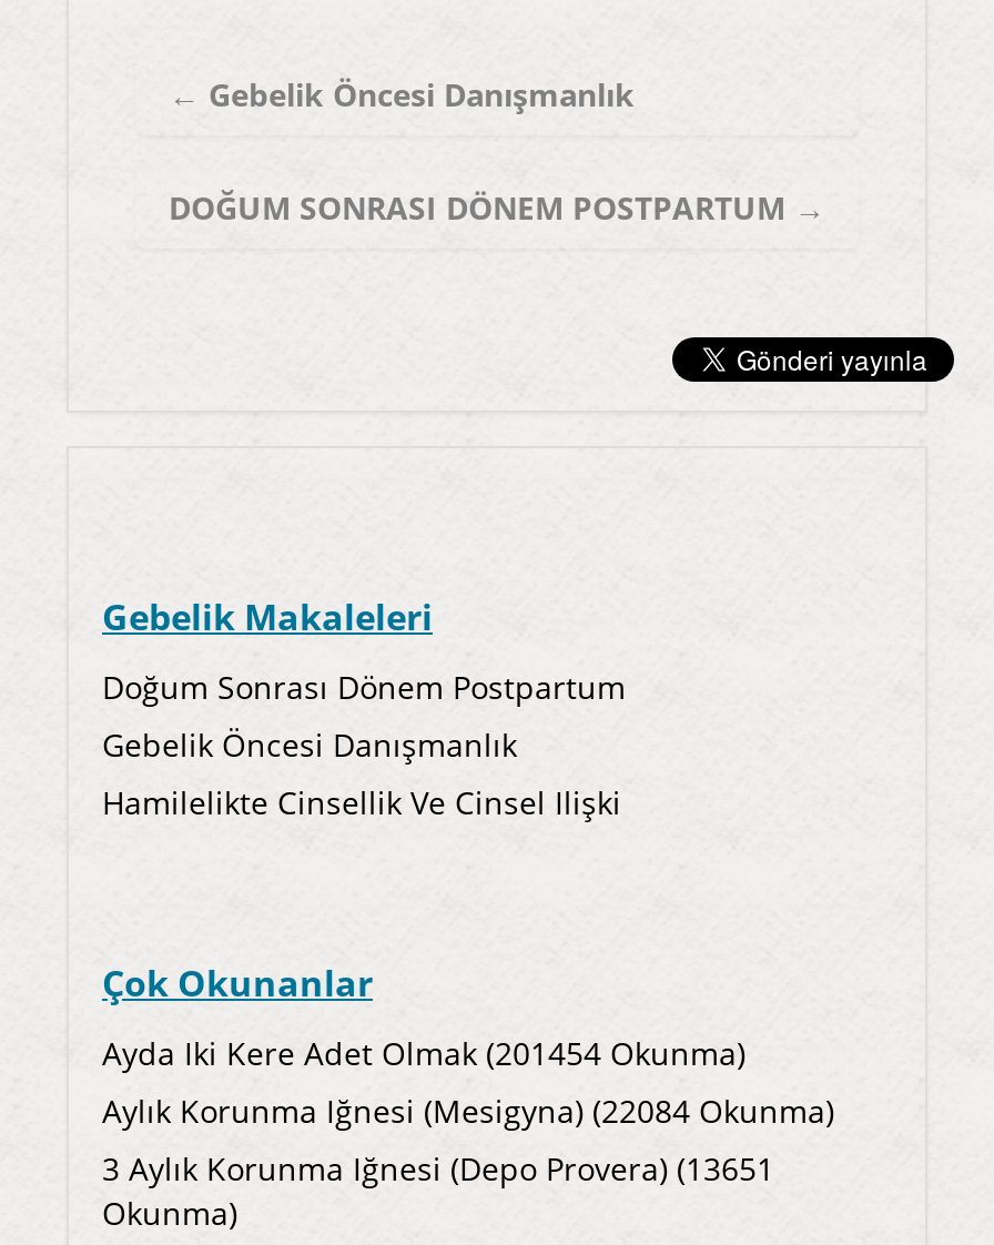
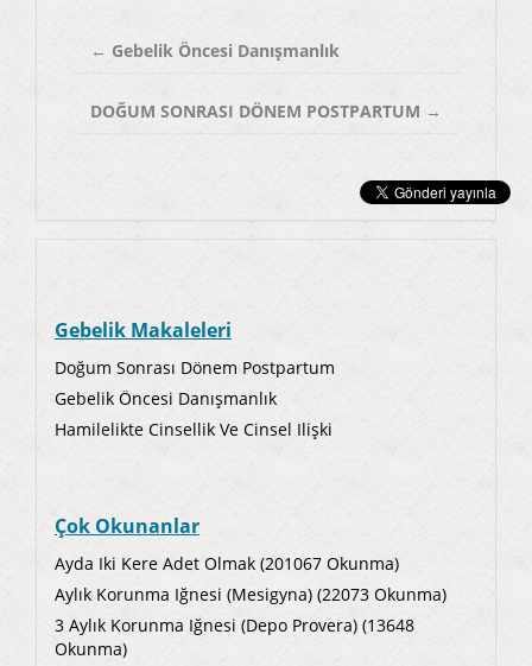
- Ayda Iki Kere Adet Olmak (201454 Okunma)
+ Ayda Iki Kere Adet Olmak (201067 Okunma)

- Aylık Korunma Iğnesi (mesigyna) (22084 Okunma)
+ Aylık Korunma Iğnesi (mesigyna) (22073 Okunma)

- 3 Aylık Korunma Iğnesi (depo Provera) (13651
+ 3 Aylık Korunma Iğnesi (depo Provera) (13648
